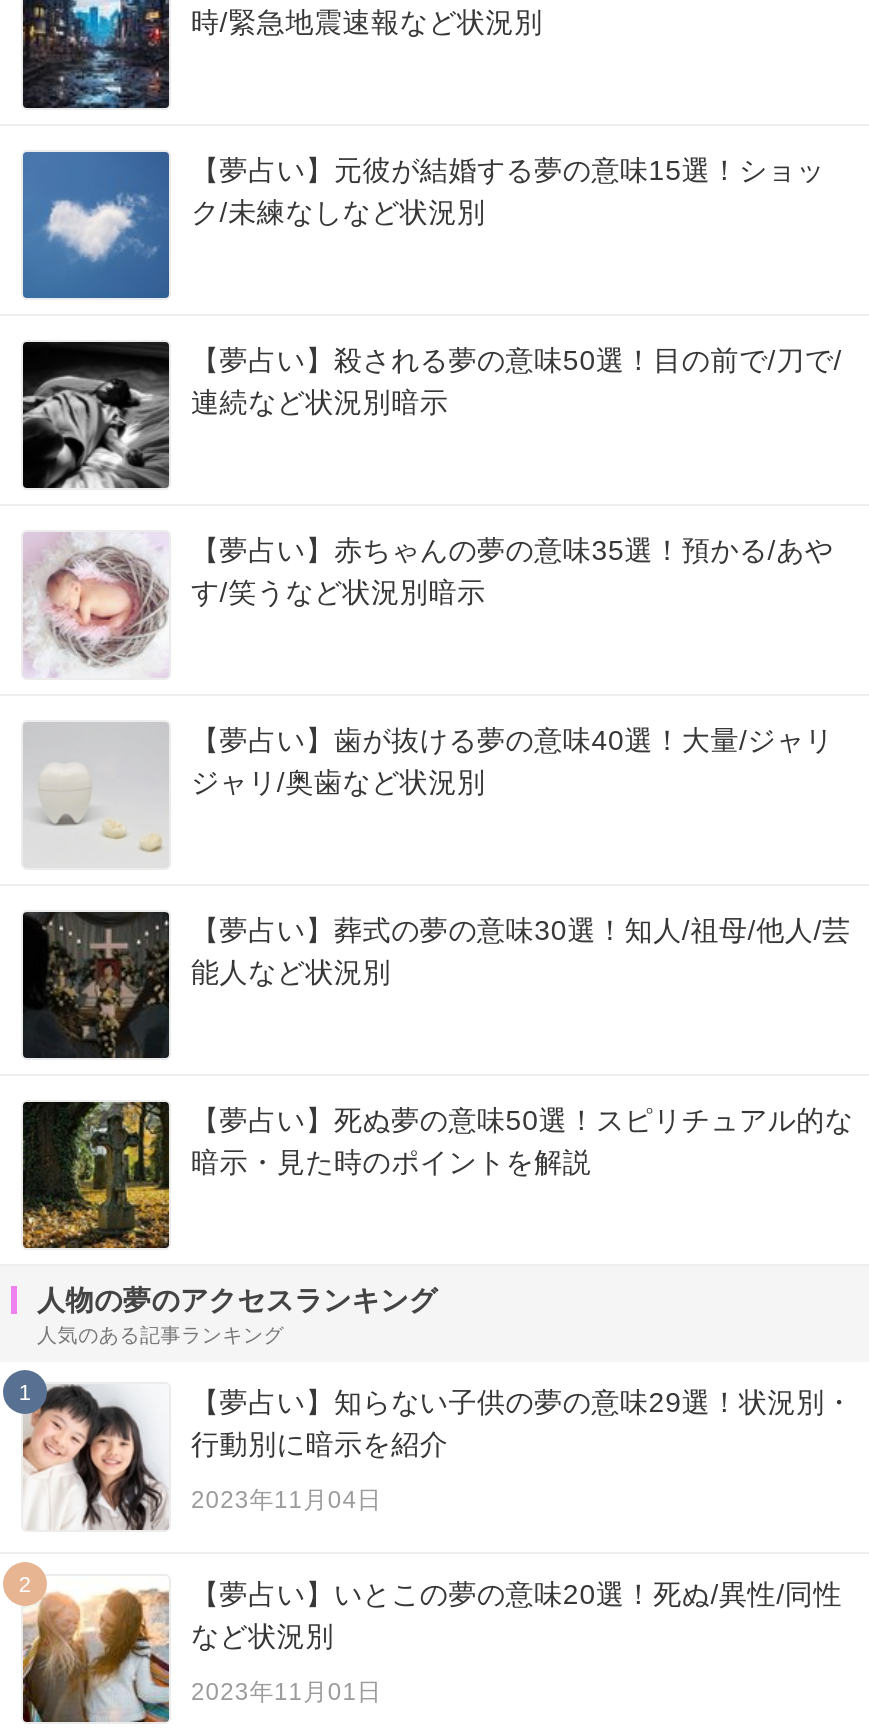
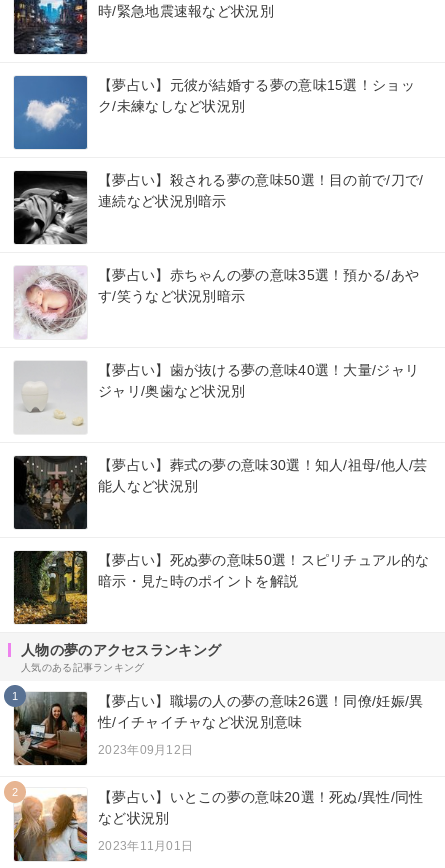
- [image]
- 【夢占い】知らない子供の夢の意味29選！状況別・
- 行動別に暗示を紹介
+ [image]
+ 【夢占い】職場の人の夢の意味26選！同僚/妊娠/異
+ 性/イチャイチャなど状況別意味

- 2023年11月04日
+ 2023年09月12日
